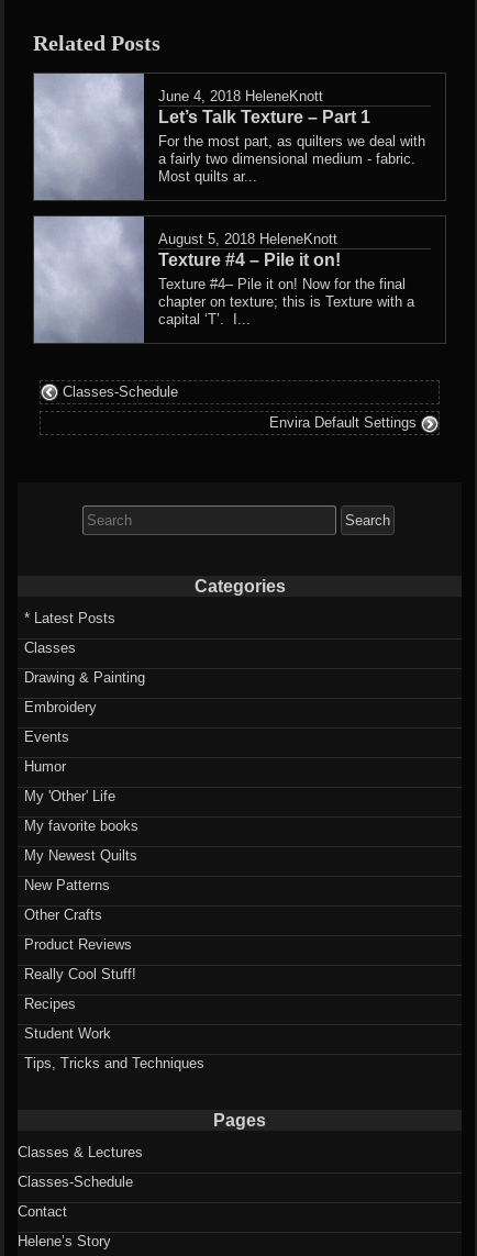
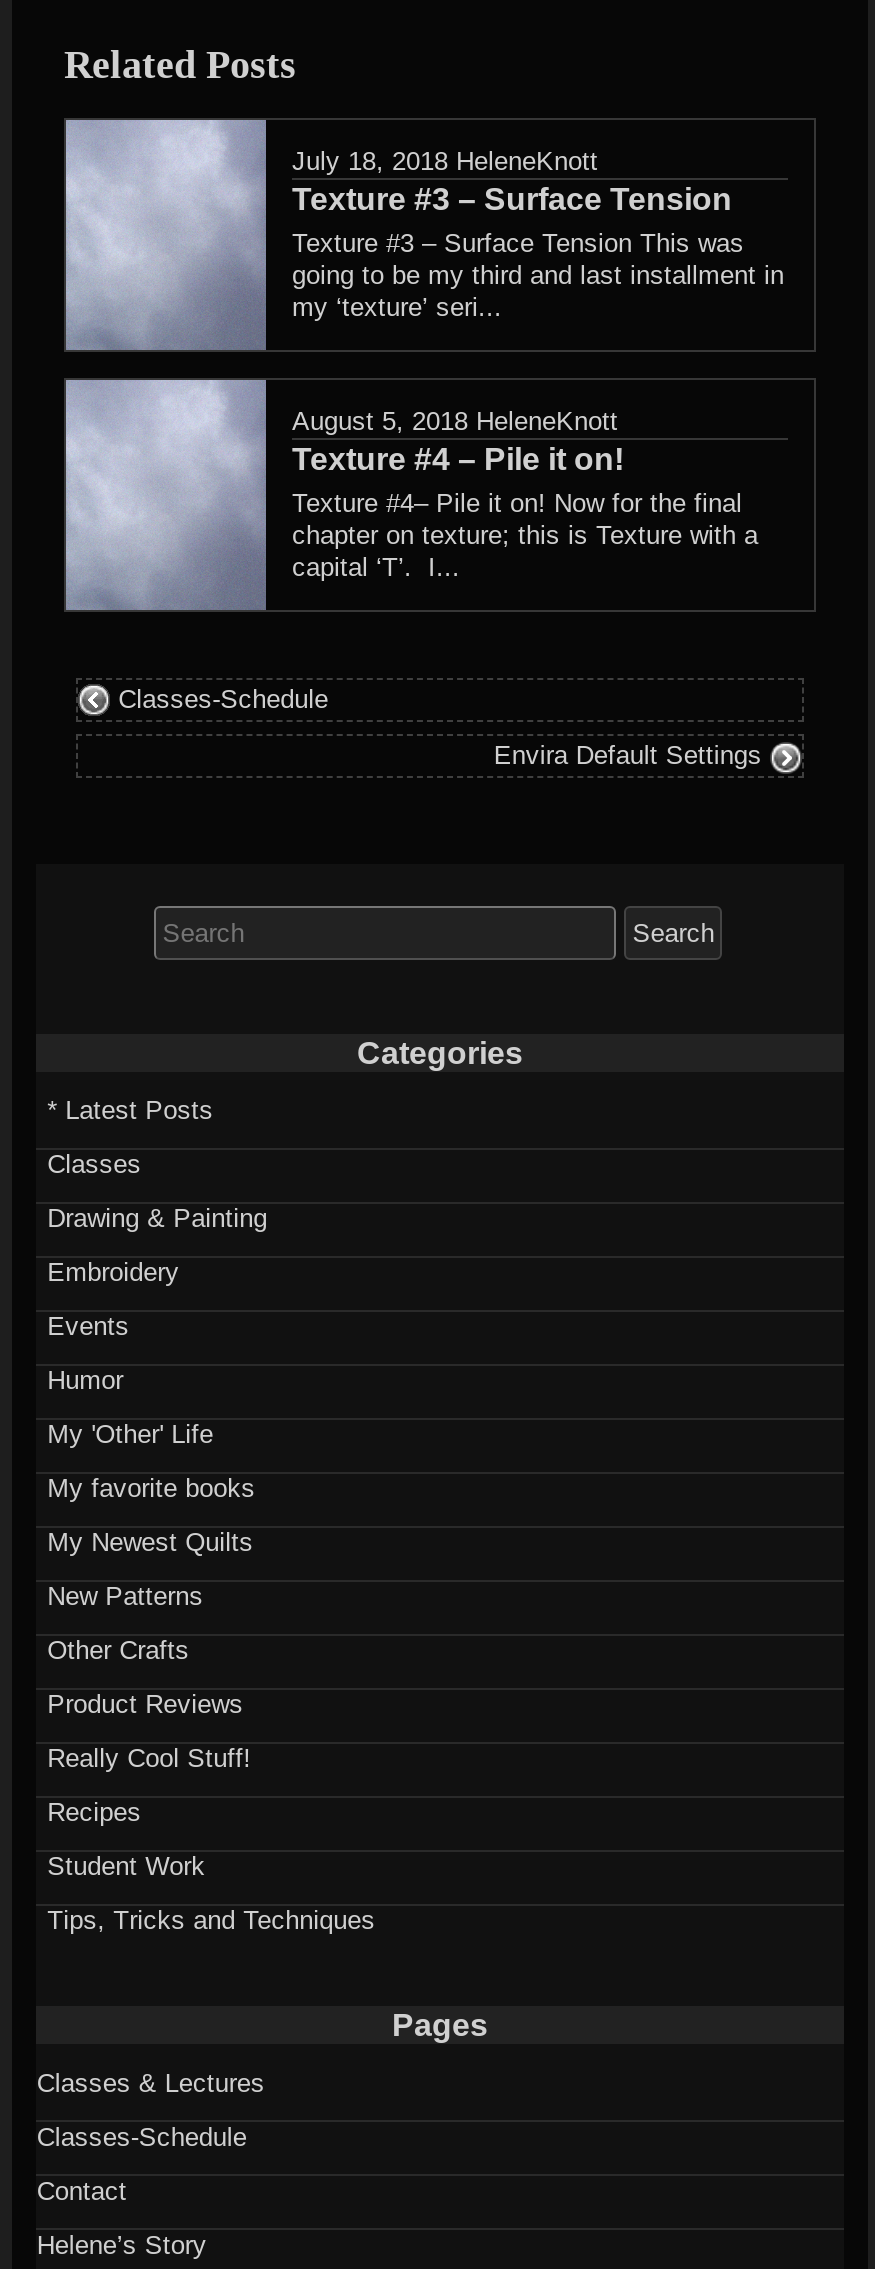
- June 4, 2018 HeleneKnott
- Let’s Talk Texture – Part 1
- For the most part, as quilters we deal with
- a fairly two dimensional medium - fabric.
- Most quilts ar...
+ July 18, 2018 HeleneKnott
+ Texture #3 – Surface Tension
+ Texture #3 – Surface Tension This was
+ going to be my third and last installment in
+ my ‘texture’ seri...
